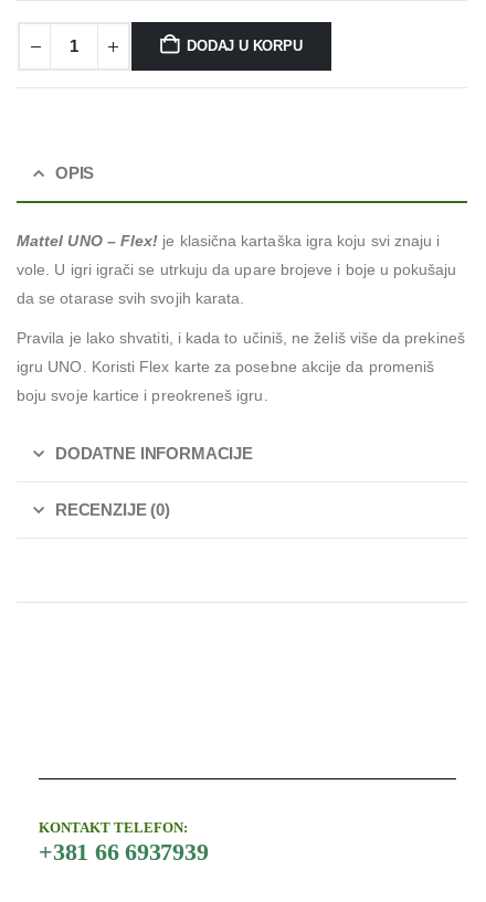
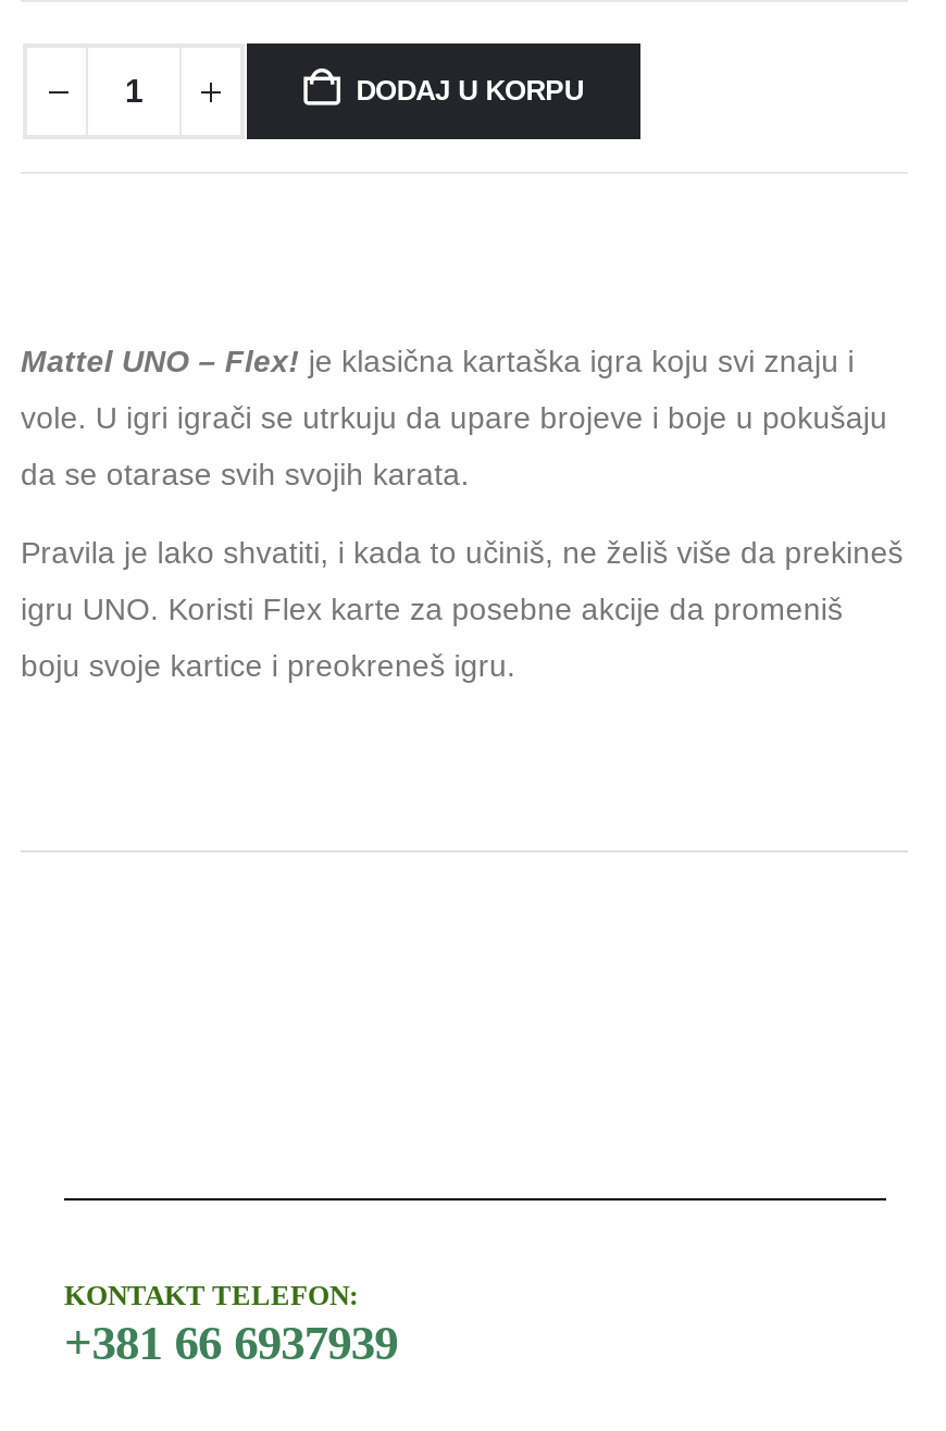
- OPIS

- DODATNE INFORMACIJE
- RECENZIJE (0)
